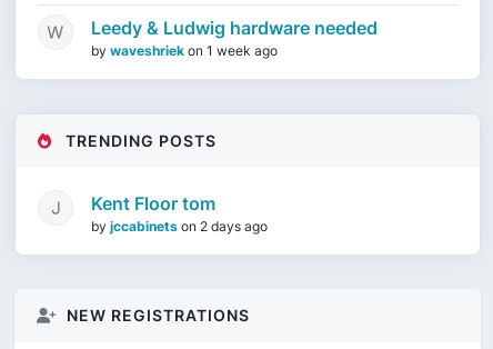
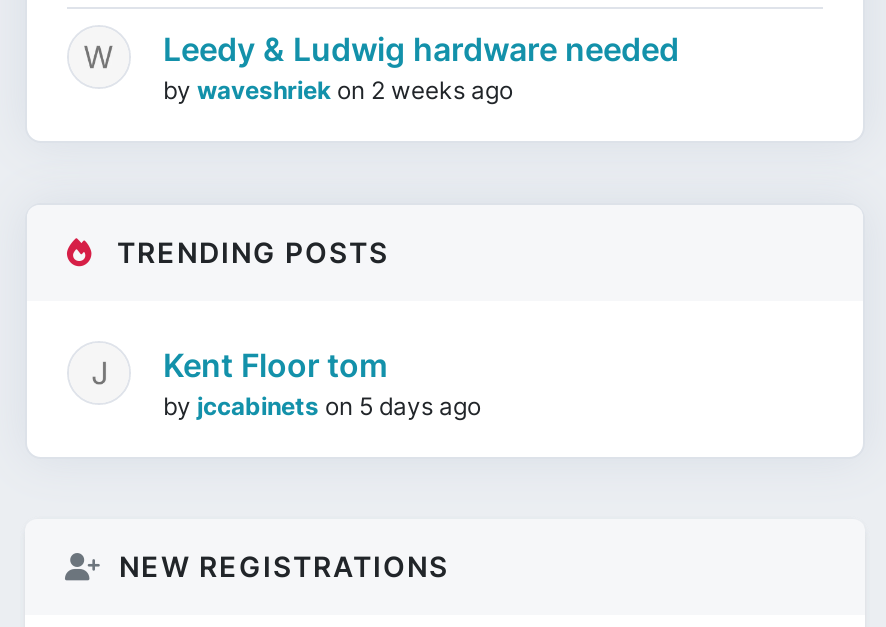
- by waveshriek on 1 week ago
+ by waveshriek on 2 weeks ago

- by jccabinets on 2 days ago
+ by jccabinets on 5 days ago
